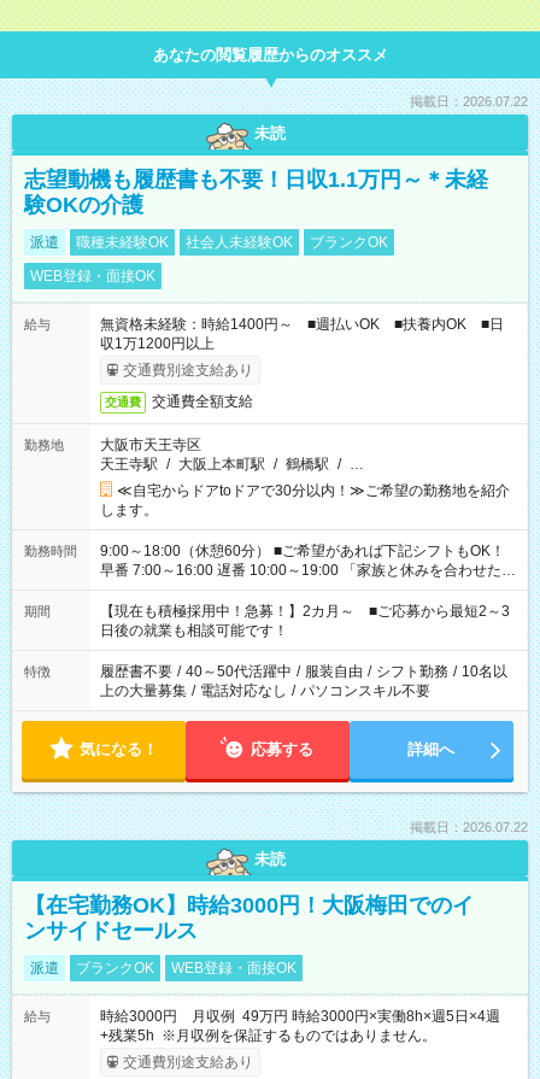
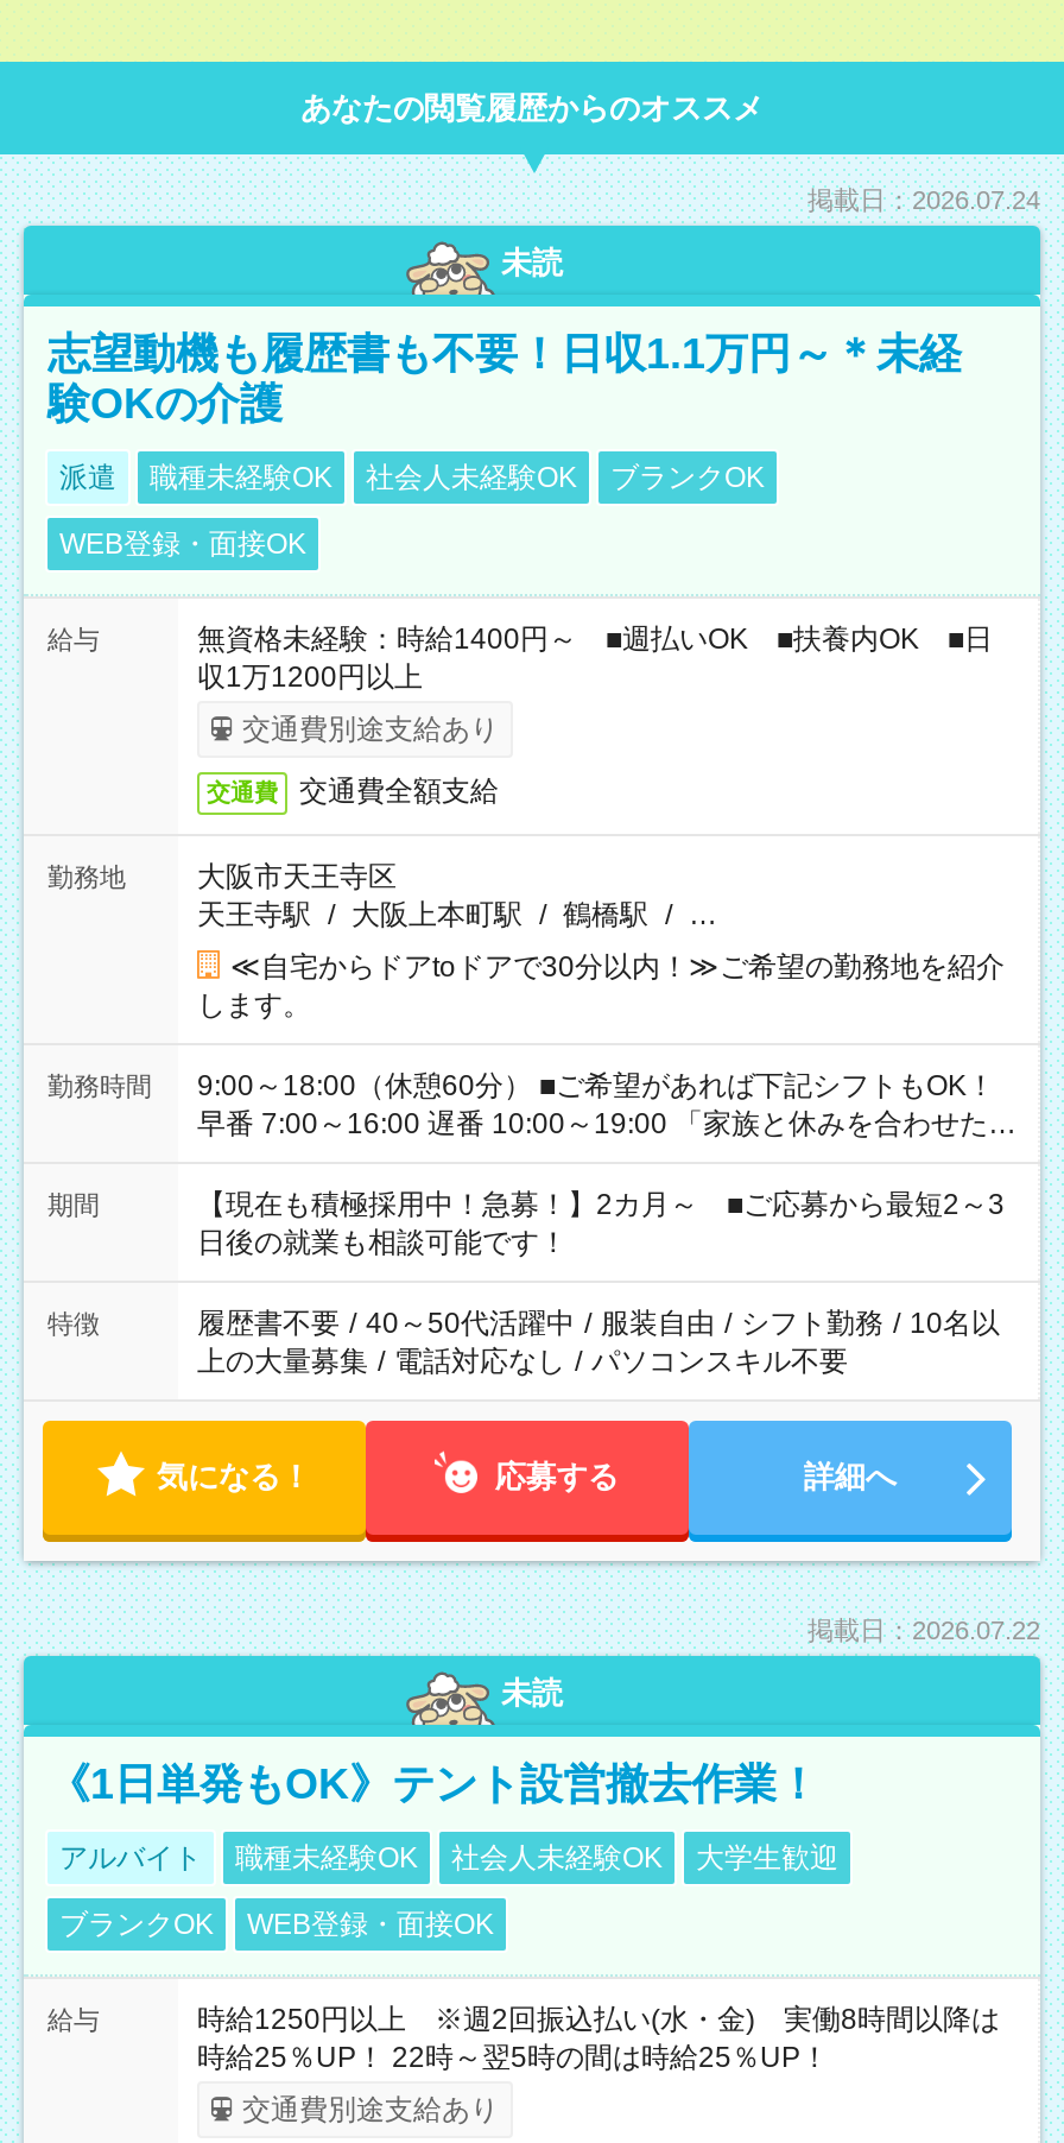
- 掲載日：2026.07.22
+ 掲載日：2026.07.24

- 【在宅勤務OK】時給3000円！大阪梅田でのイ
- ンサイドセールス
+ 《1日単発もOK》テント設営撤去作業！

- 派遣
+ アルバイト
+ 職種未経験OK
+ 社会人未経験OK
+ 大学生歓迎

- 時給3000円 月収例 49万円 時給3000円×実働8h×週5日×4週
- +残業5h ※月収例を保証するものではありません。
+ 時給1250円以上 ※週2回振込払い(水・金) 実働8時間以降は
+ 時給25％UP！ 22時～翌5時の間は時給25％UP！
